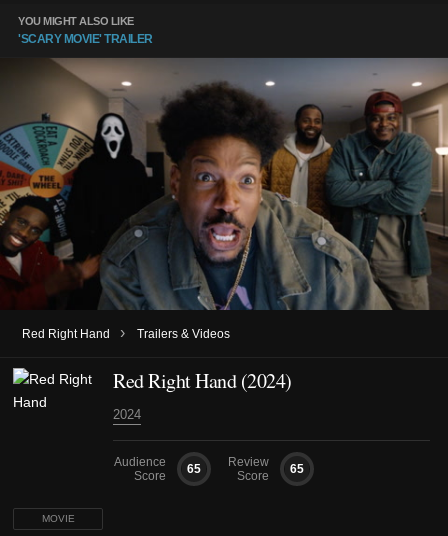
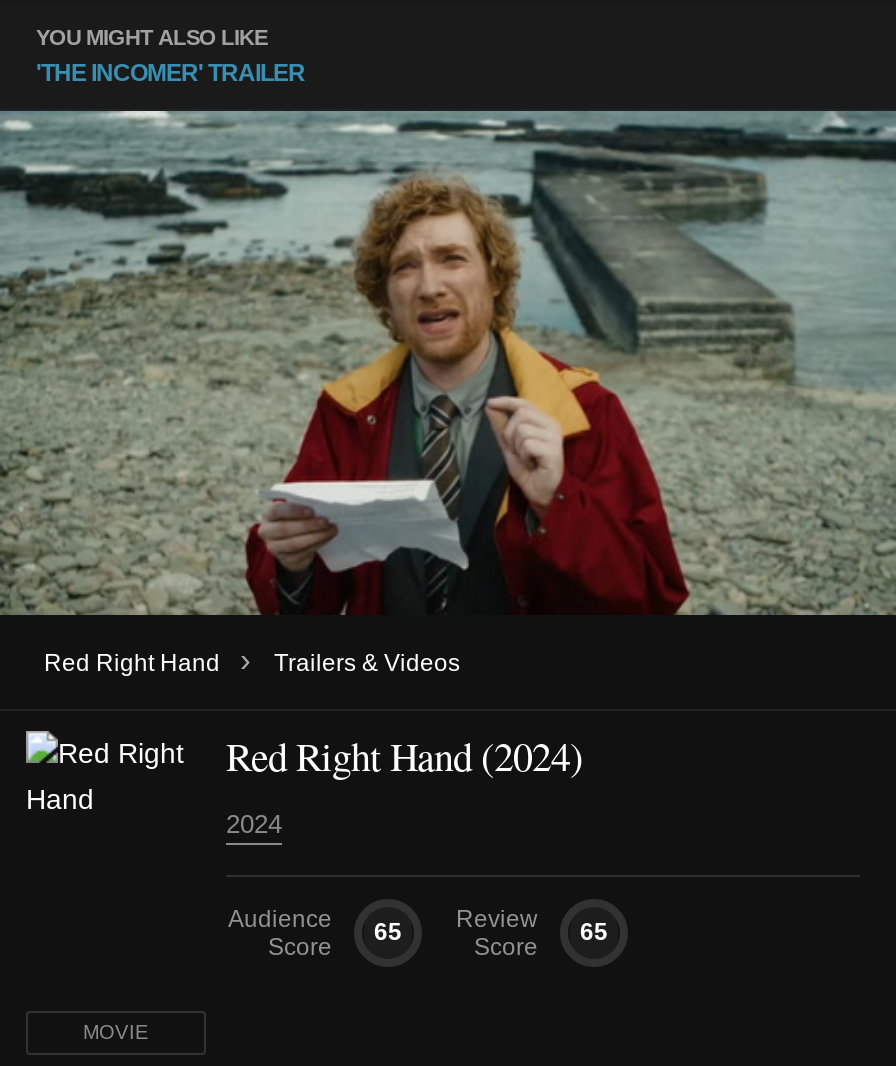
- 'SCARY MOVIE' TRAILER
+ 'THE INCOMER' TRAILER

- [image]
+ [image]
